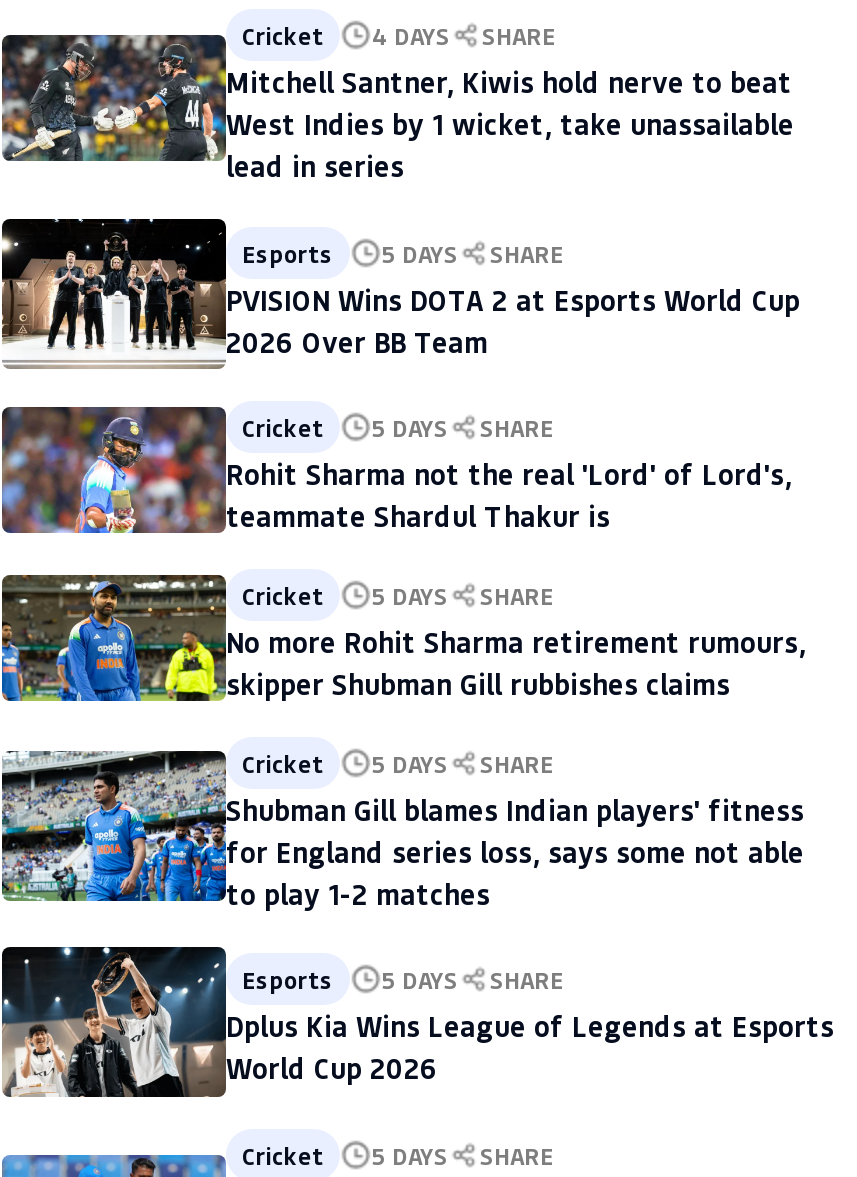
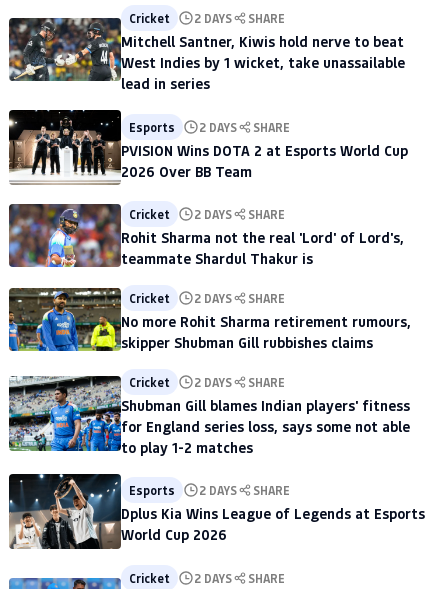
- Cricket 4 DAYS SHARE
+ Cricket 2 DAYS SHARE

- Esports 5 DAYS SHARE
+ Esports 2 DAYS SHARE

- Cricket 5 DAYS SHARE
+ Cricket 2 DAYS SHARE

- Cricket 5 DAYS SHARE
+ Cricket 2 DAYS SHARE

- Cricket 5 DAYS SHARE
+ Cricket 2 DAYS SHARE

- Esports 5 DAYS SHARE
+ Esports 2 DAYS SHARE

- Cricket 5 DAYS SHARE
+ Cricket 2 DAYS SHARE
